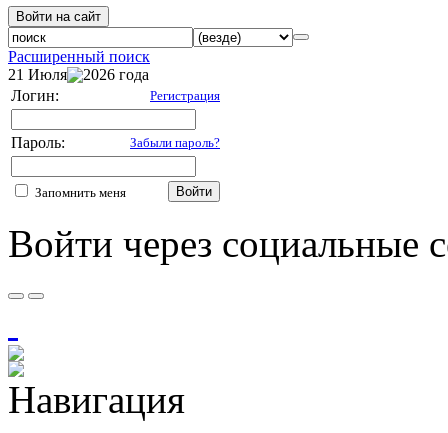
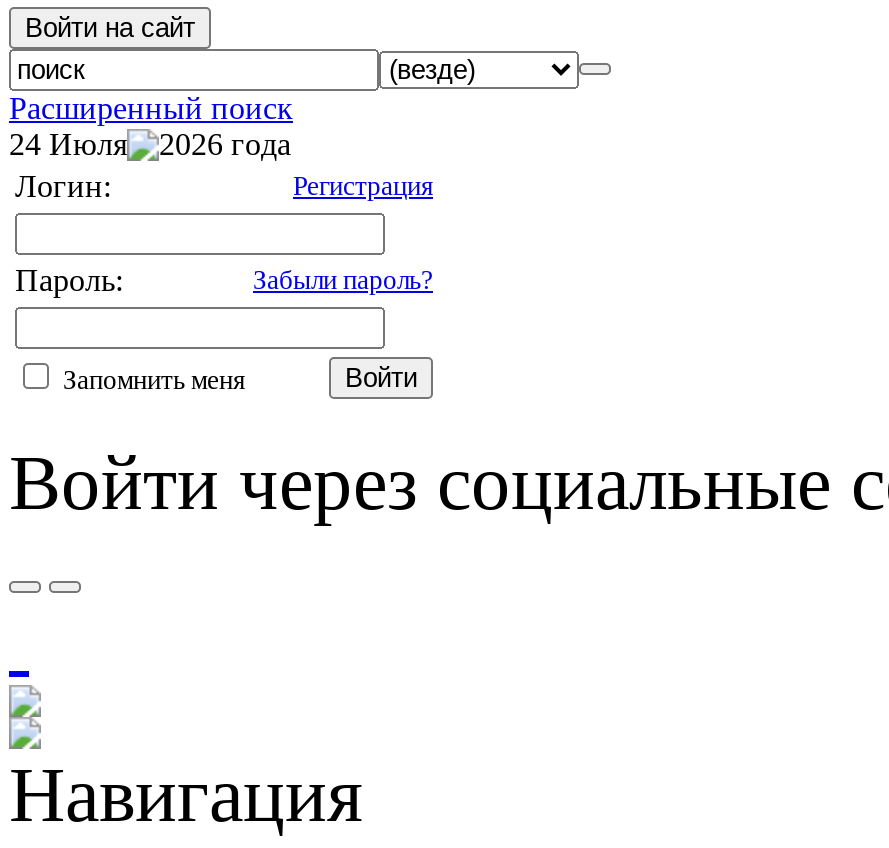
- 21 Июля 2026 года
+ 24 Июля 2026 года
